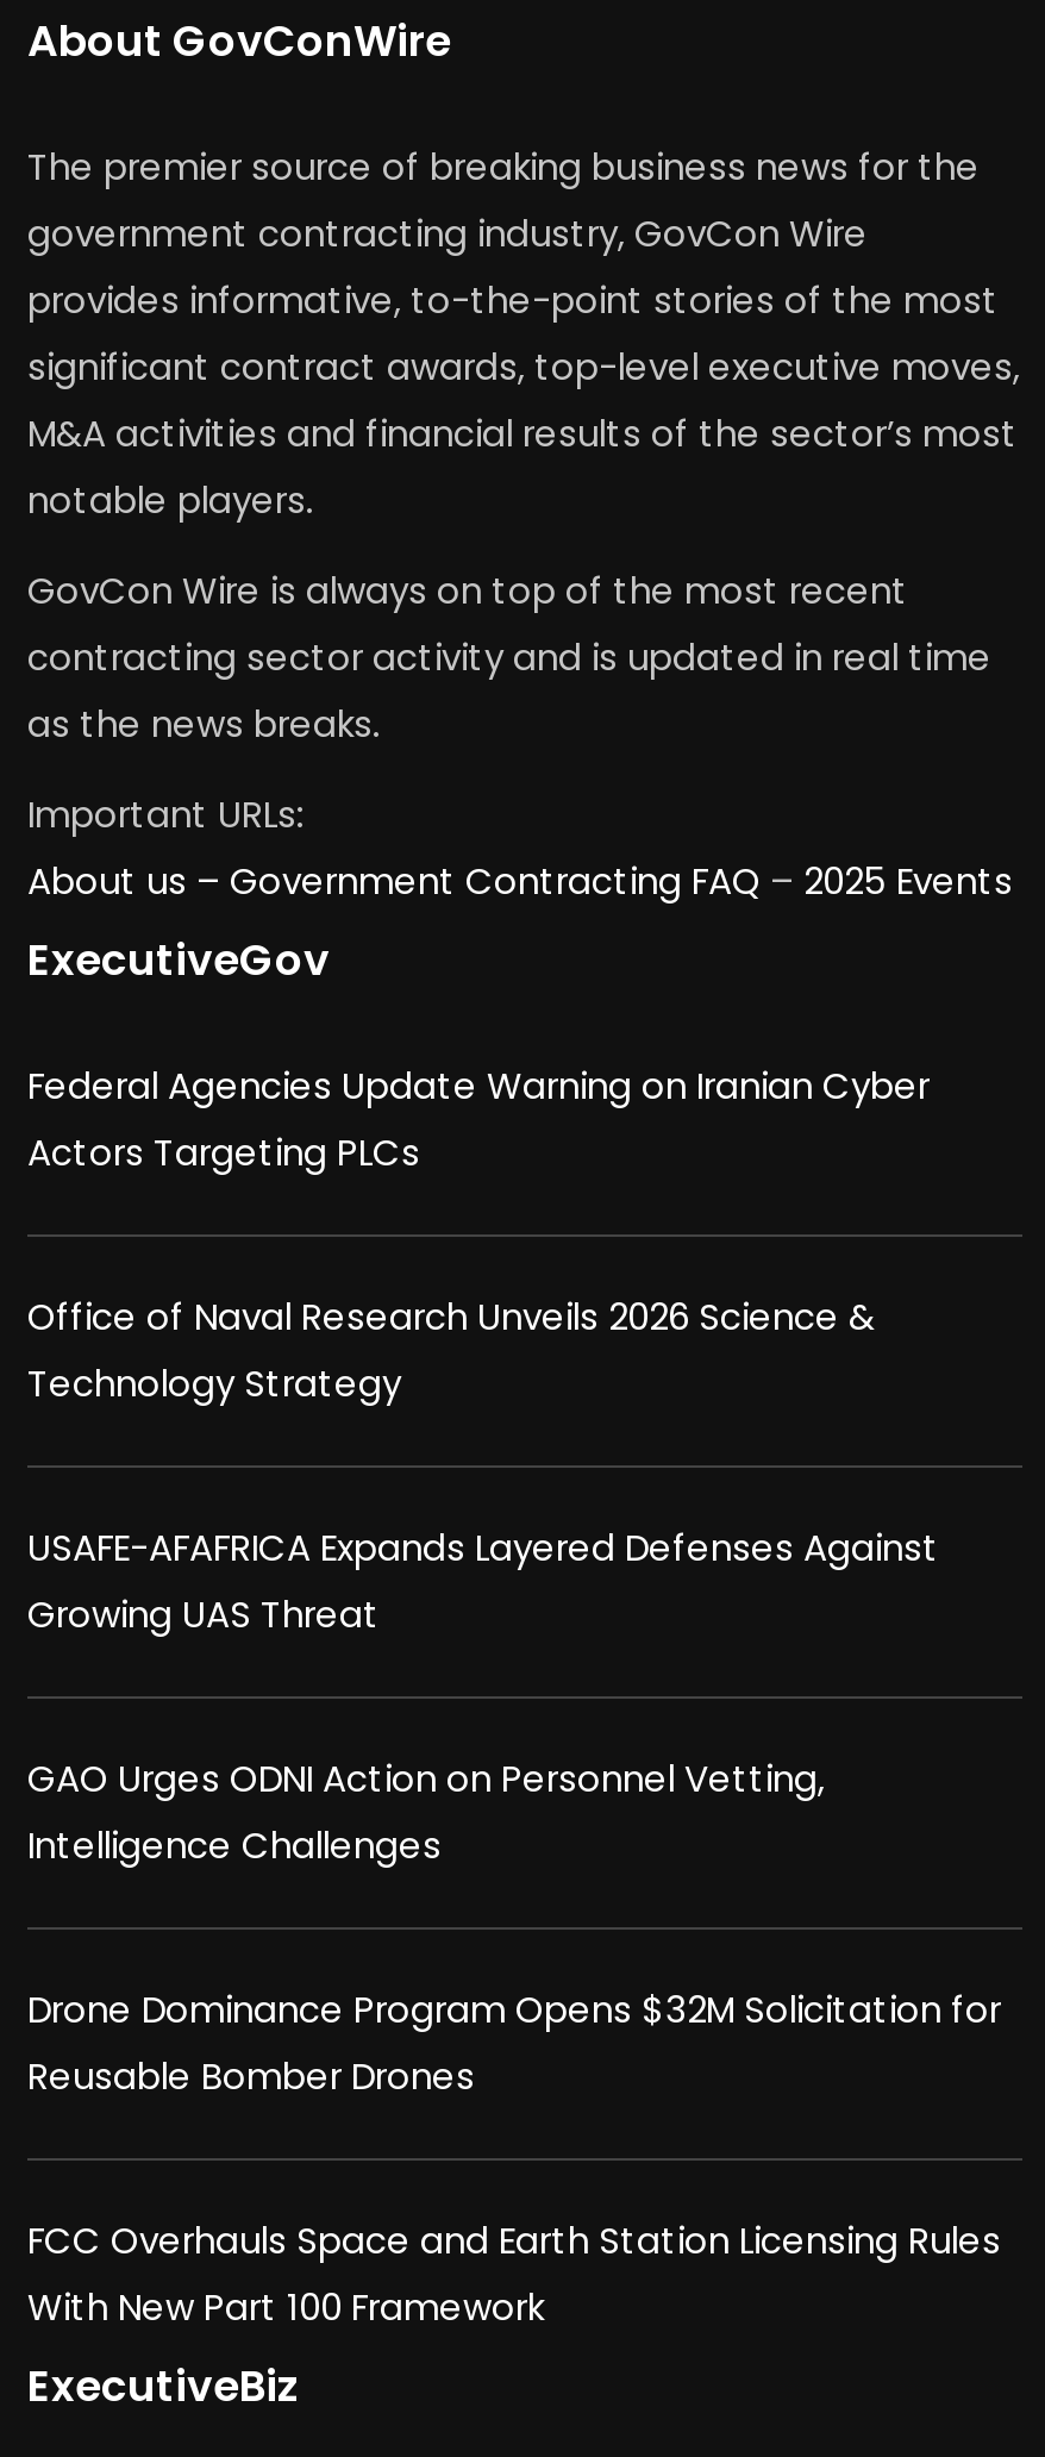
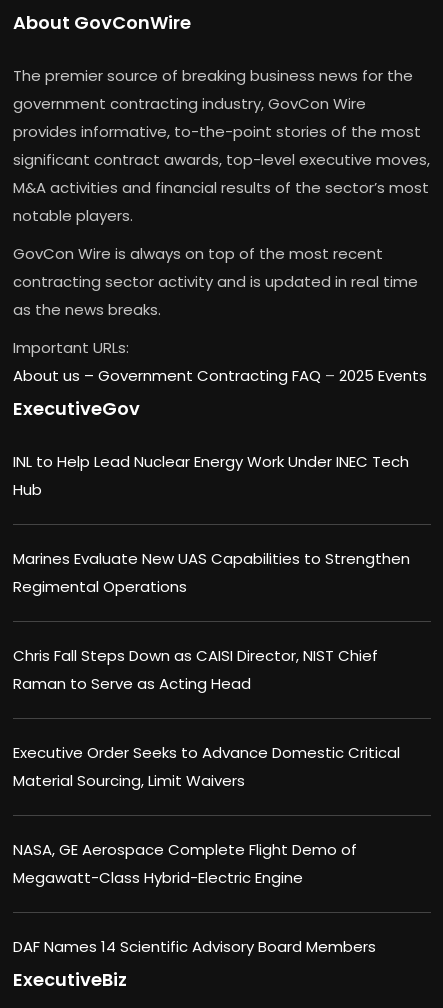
- Federal Agencies Update Warning on Iranian Cyber
- Actors Targeting PLCs
+ INL to Help Lead Nuclear Energy Work Under INEC Tech
+ Hub

- Office of Naval Research Unveils 2026 Science &
- Technology Strategy
+ Marines Evaluate New UAS Capabilities to Strengthen
+ Regimental Operations

- USAFE-AFAFRICA Expands Layered Defenses Against
- Growing UAS Threat
+ Chris Fall Steps Down as CAISI Director, NIST Chief
+ Raman to Serve as Acting Head

- GAO Urges ODNI Action on Personnel Vetting,
- Intelligence Challenges
+ Executive Order Seeks to Advance Domestic Critical
+ Material Sourcing, Limit Waivers

- Drone Dominance Program Opens $32M Solicitation for
- Reusable Bomber Drones
+ NASA, GE Aerospace Complete Flight Demo of
+ Megawatt-Class Hybrid-Electric Engine

- FCC Overhauls Space and Earth Station Licensing Rules
- With New Part 100 Framework
+ DAF Names 14 Scientific Advisory Board Members
